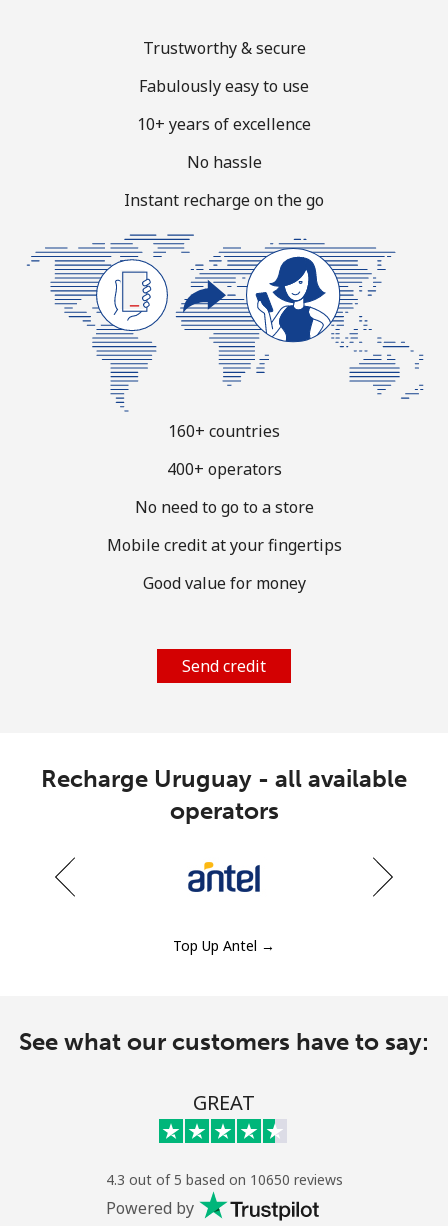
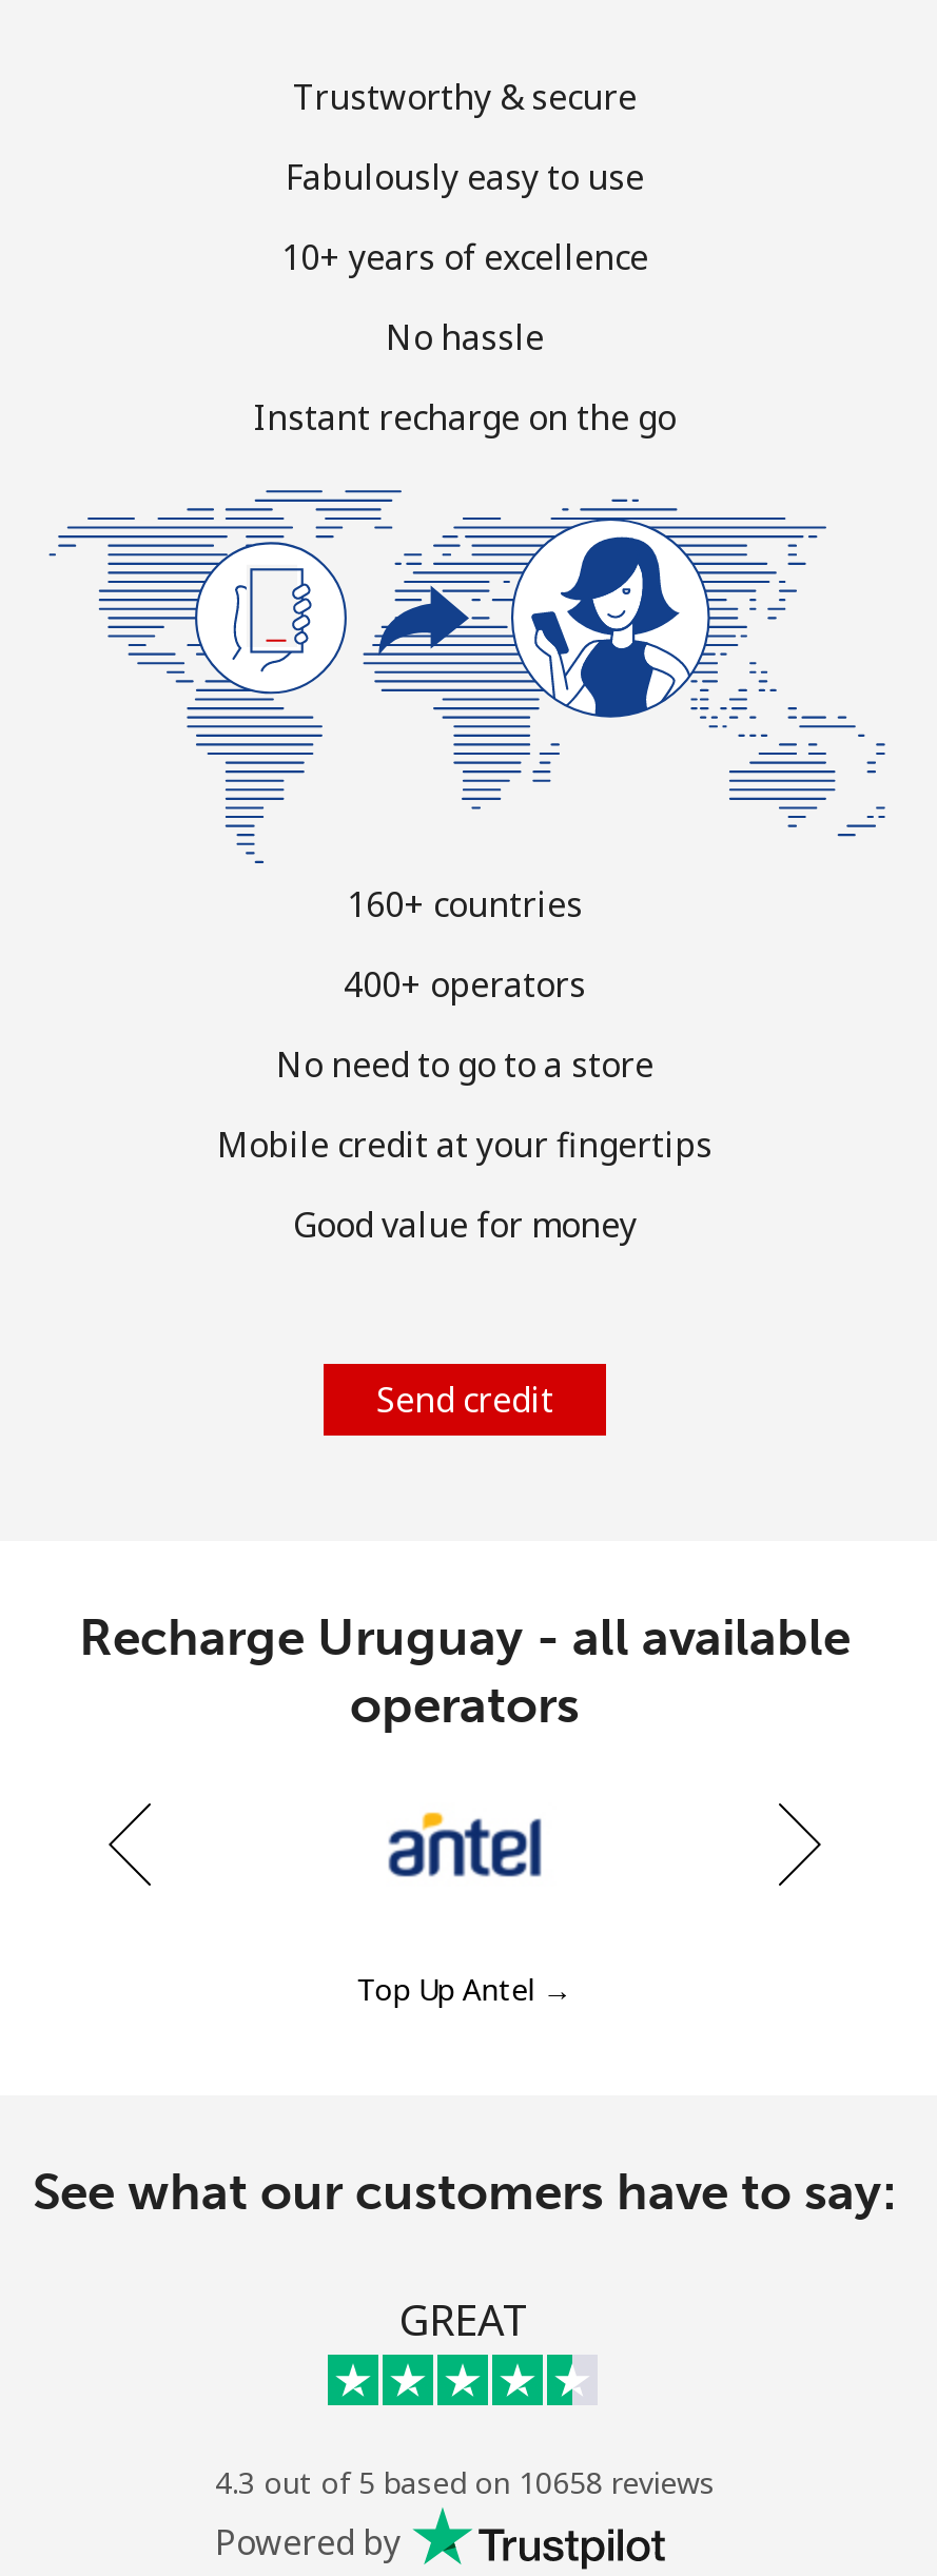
- 4.3 out of 5 based on 10650 reviews
+ 4.3 out of 5 based on 10658 reviews
